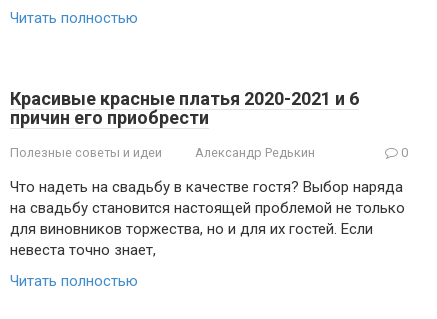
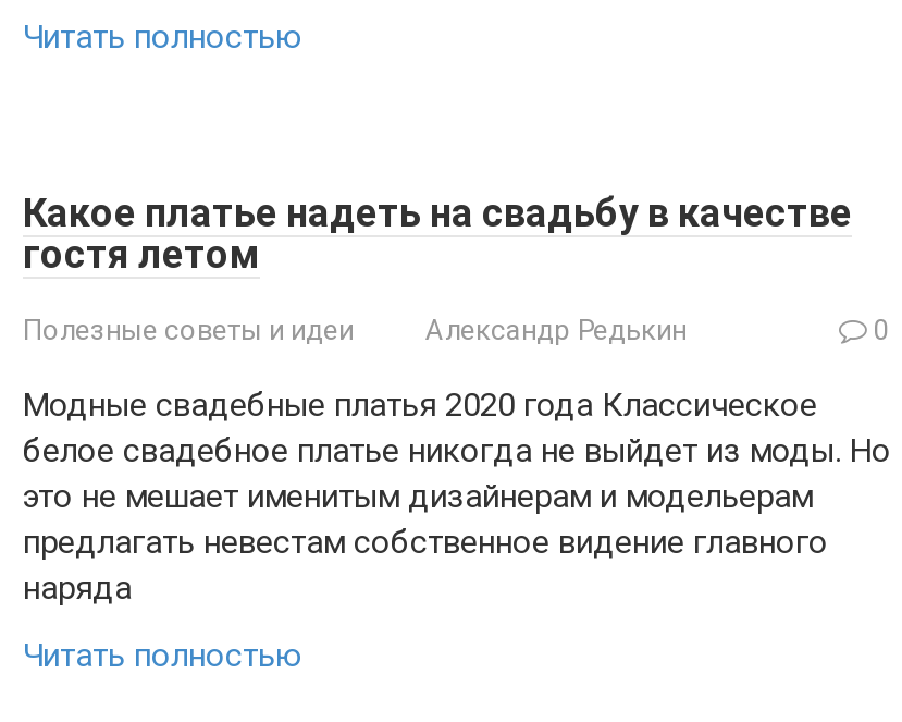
- Красивые красные платья 2020-2021 и 6
- причин его приобрести
+ Какое платье надеть на свадьбу в качестве
+ гостя летом

- Что надеть на свадьбу в качестве гостя? Выбор наряда
- на свадьбу становится настоящей проблемой не только
- для виновников торжества, но и для их гостей. Если
- невеста точно знает,
+ Модные свадебные платья 2020 года Классическое
+ белое свадебное платье никогда не выйдет из моды. Но
+ это не мешает именитым дизайнерам и модельерам
+ предлагать невестам собственное видение главного
+ наряда
